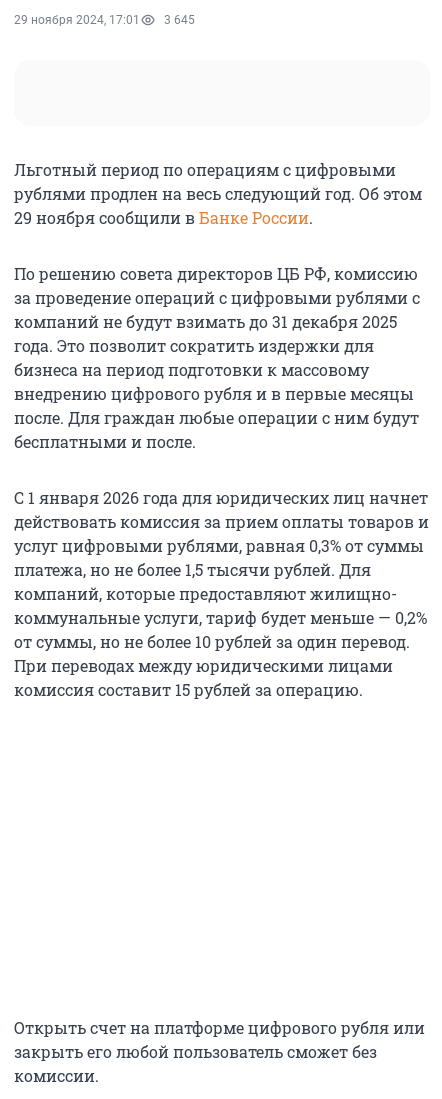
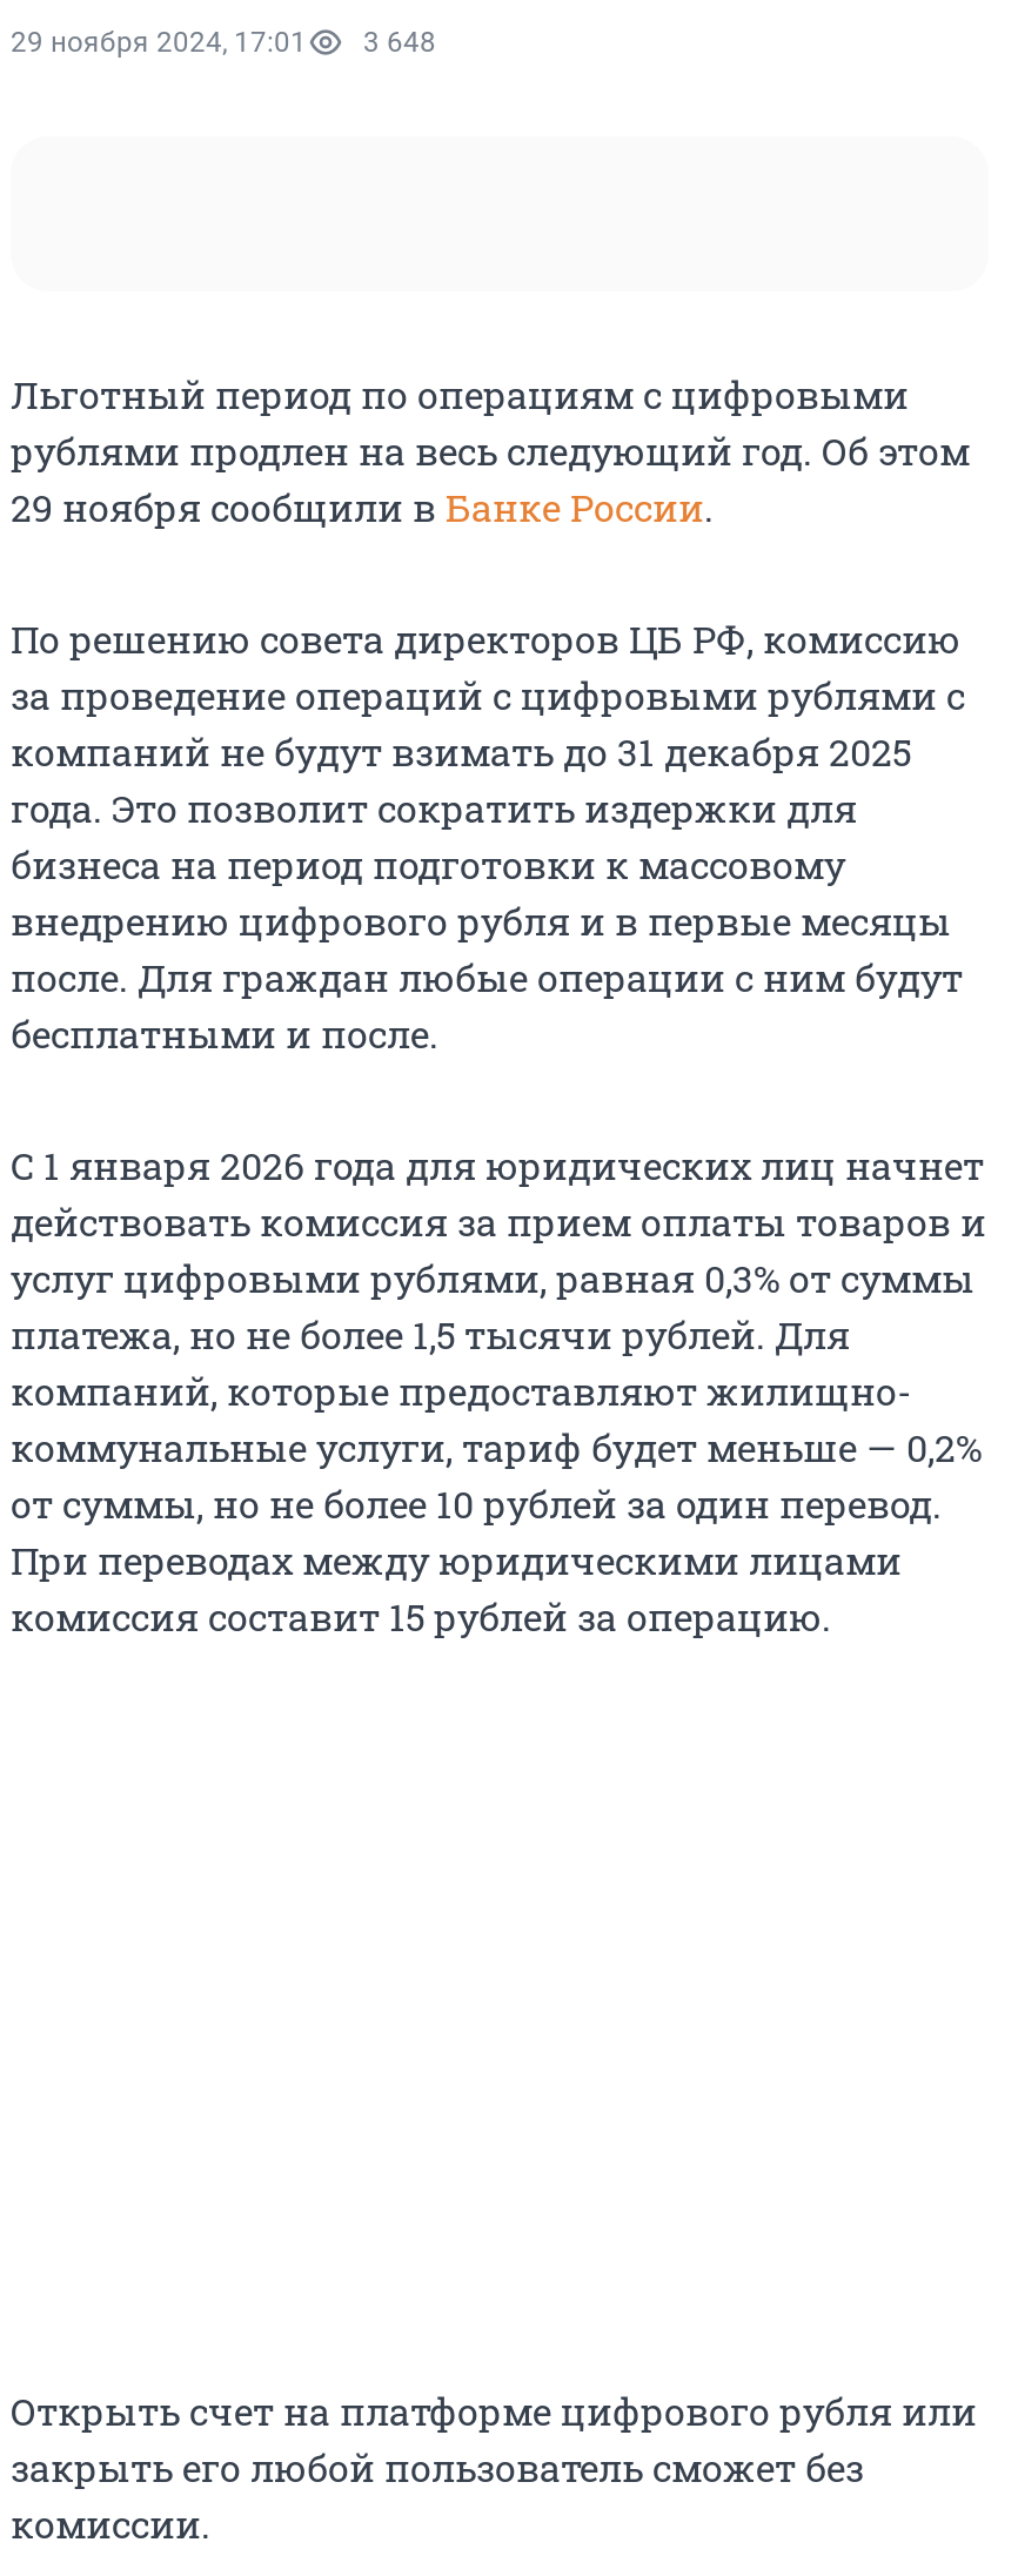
- 29 ноября 2024, 17:01 3 645
+ 29 ноября 2024, 17:01 3 648
